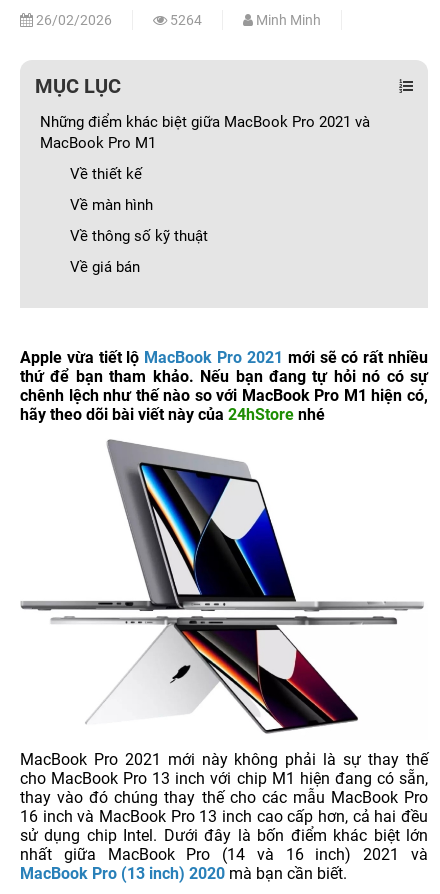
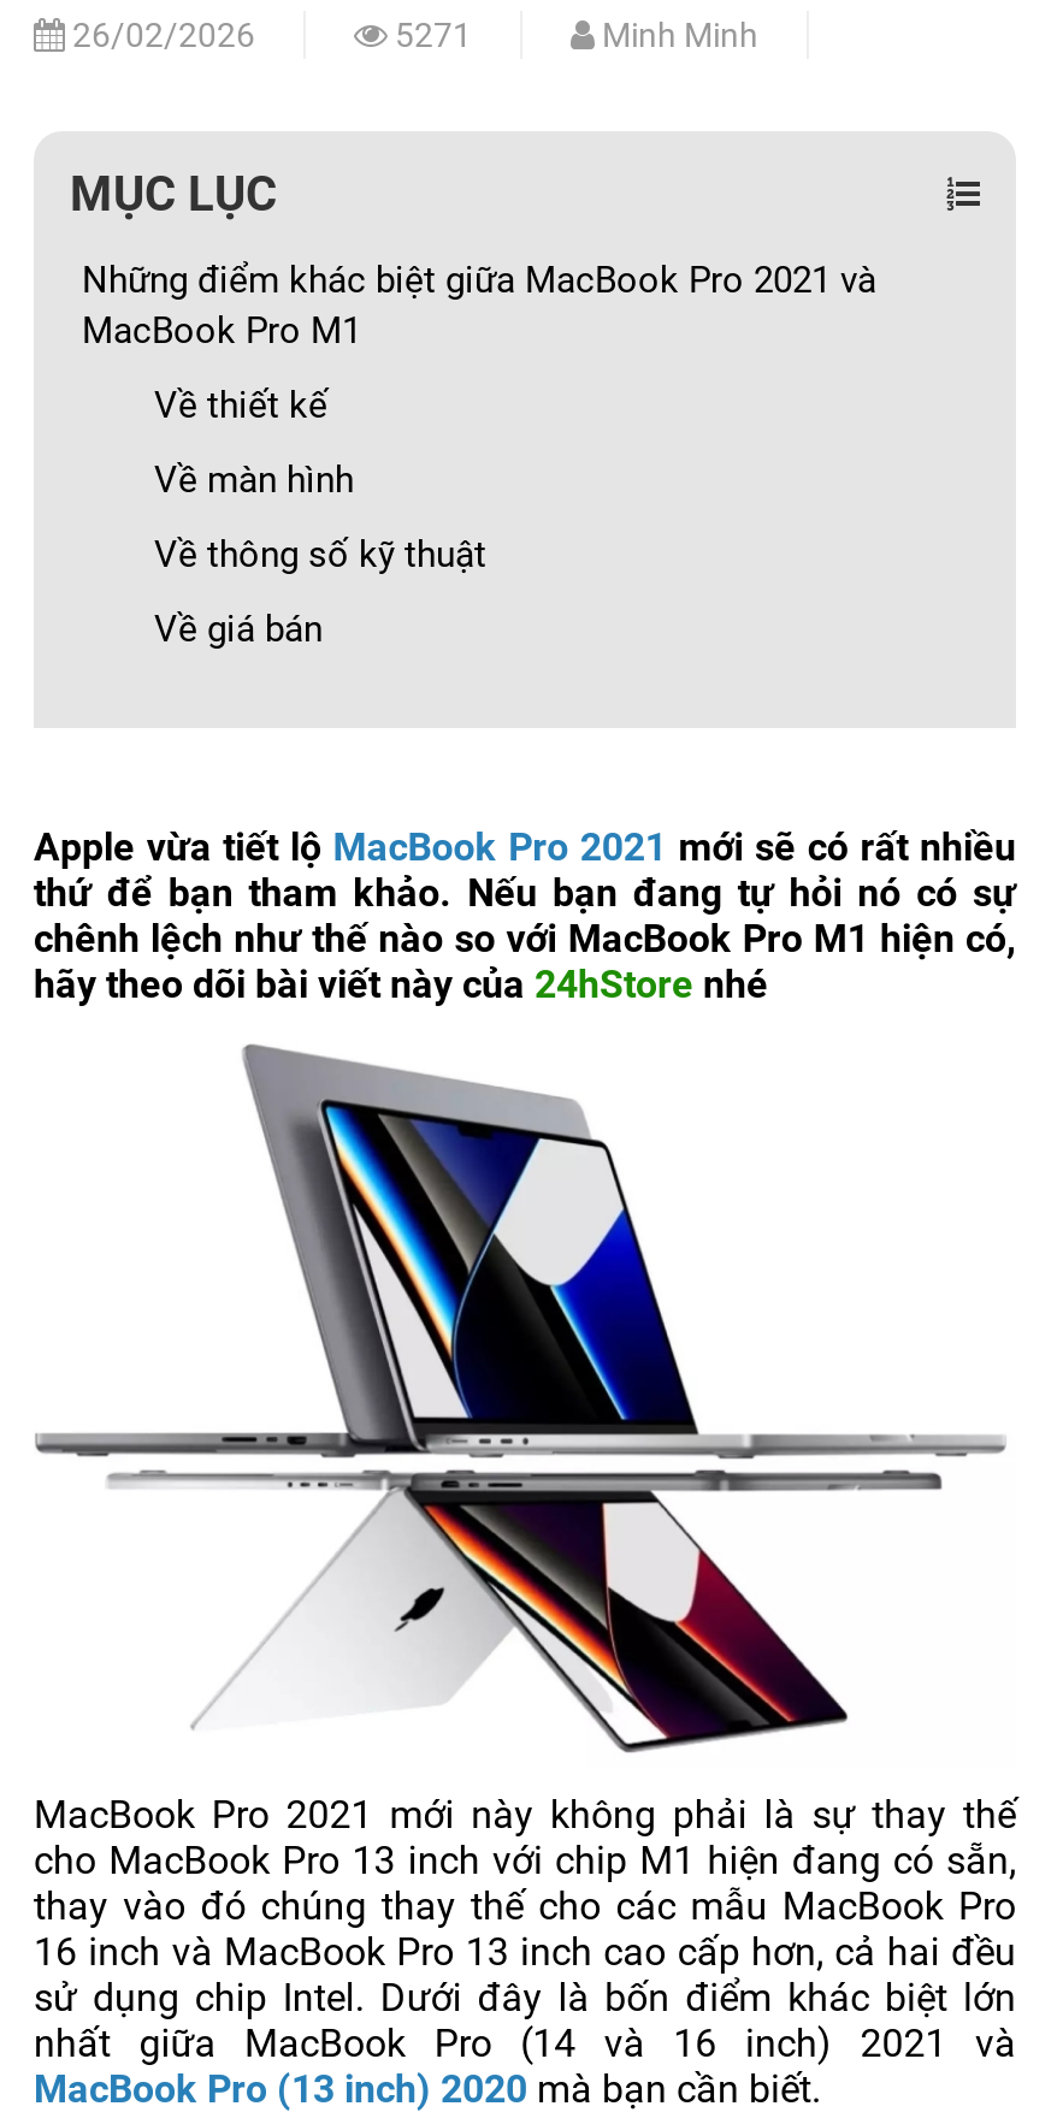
- 5264
+ 5271
